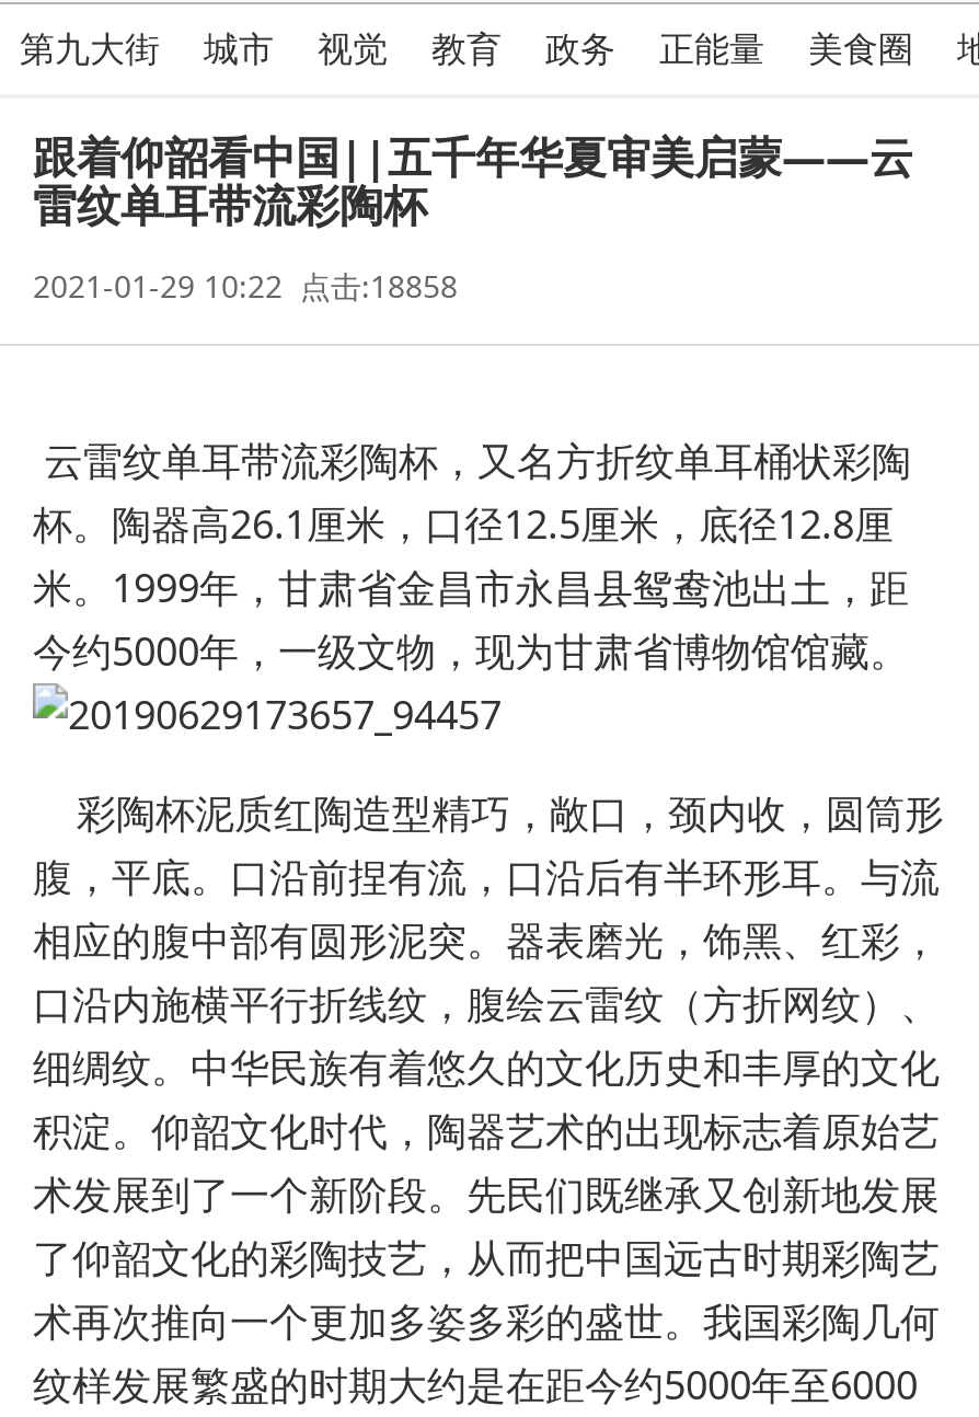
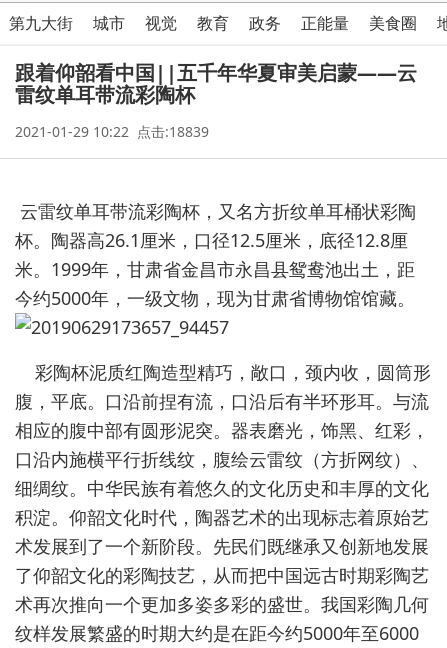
- 2021-01-29 10:22 点击:18858
+ 2021-01-29 10:22 点击:18839
